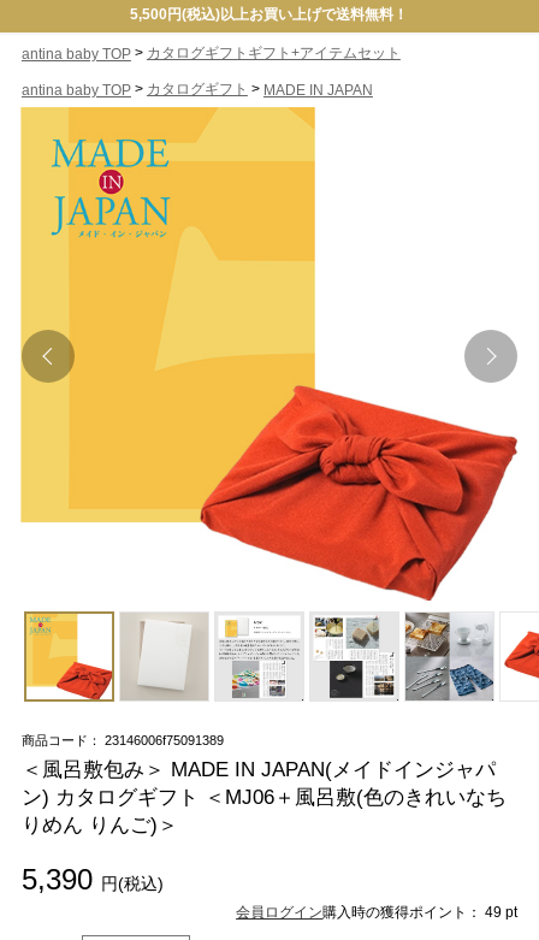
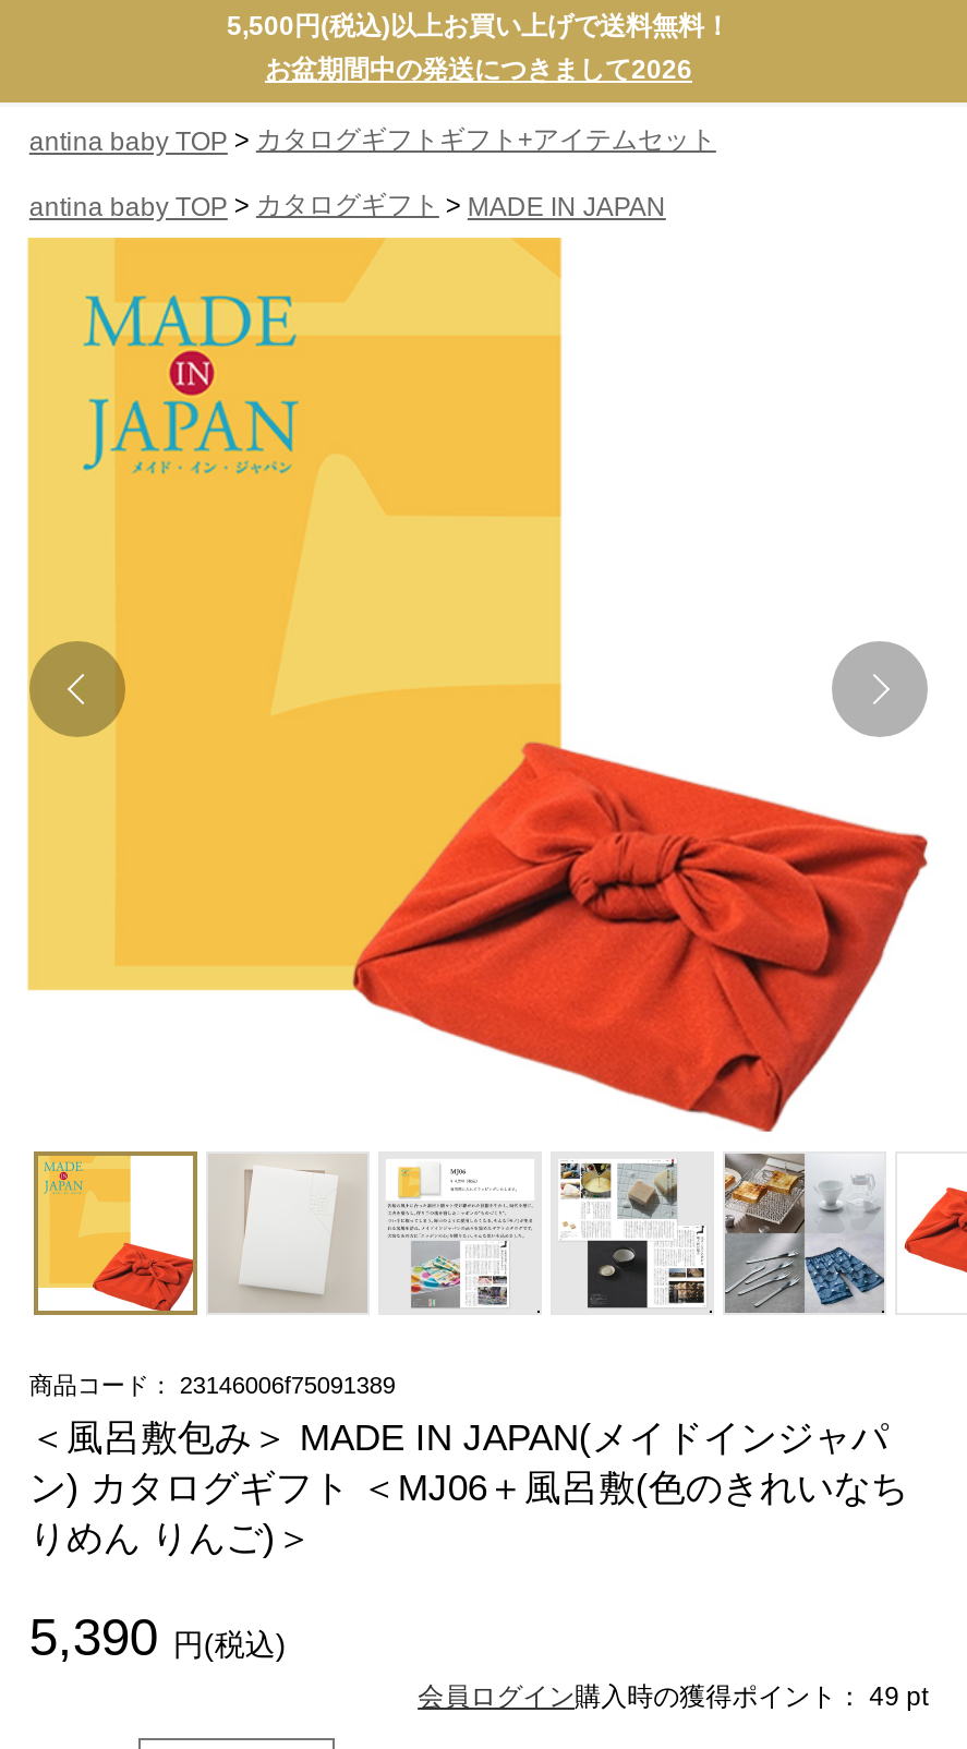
+ お盆期間中の発送につきまして2026
